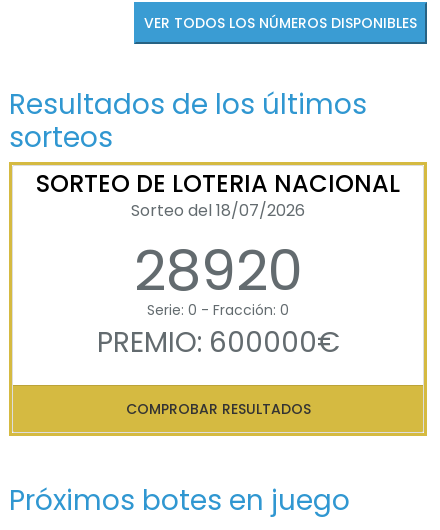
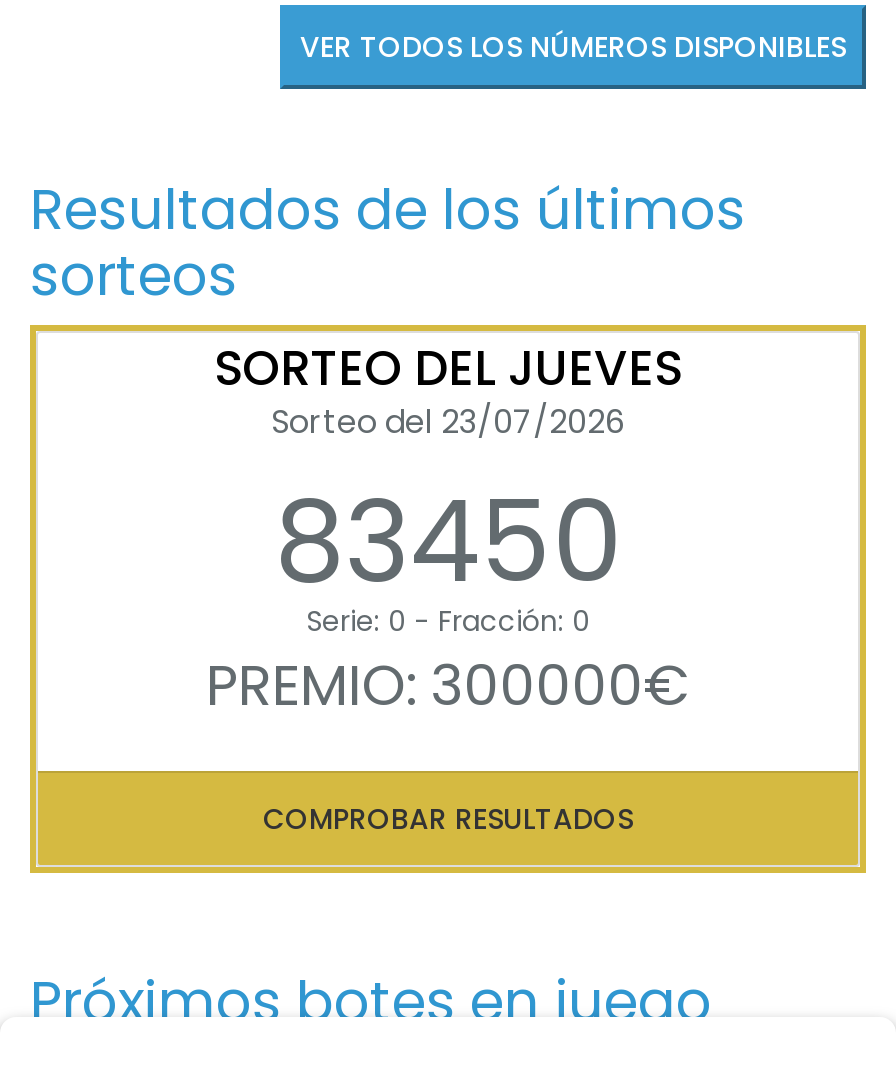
- SORTEO DE LOTERIA NACIONAL
- Sorteo del 18/07/2026
- 28920
+ SORTEO DEL JUEVES
+ Sorteo del 23/07/2026
+ 83450

- PREMIO: 600000€
+ PREMIO: 300000€
